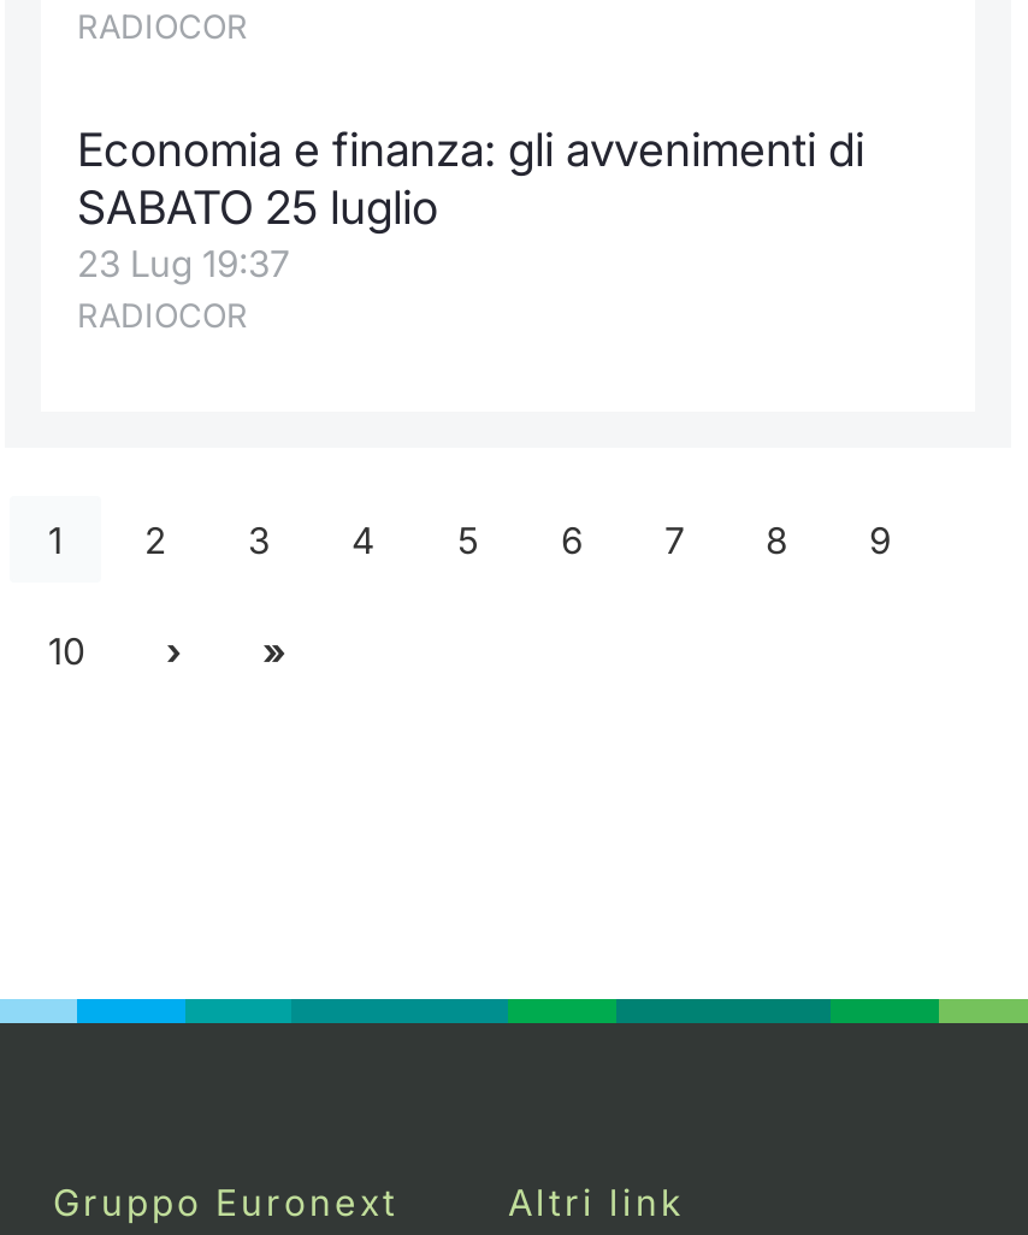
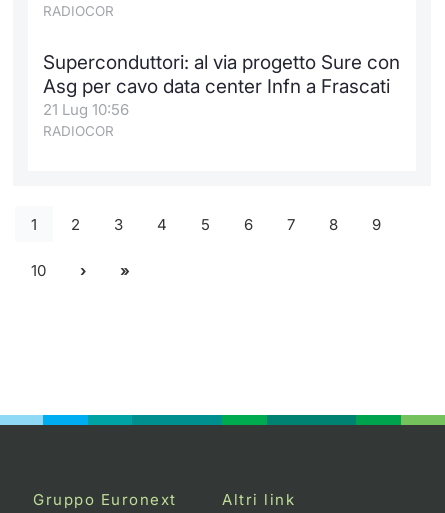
- Economia e finanza: gli avvenimenti di
- SABATO 25 luglio
- 23 Lug 19:37
+ Superconduttori: al via progetto Sure con
+ Asg per cavo data center Infn a Frascati
+ 21 Lug 10:56
